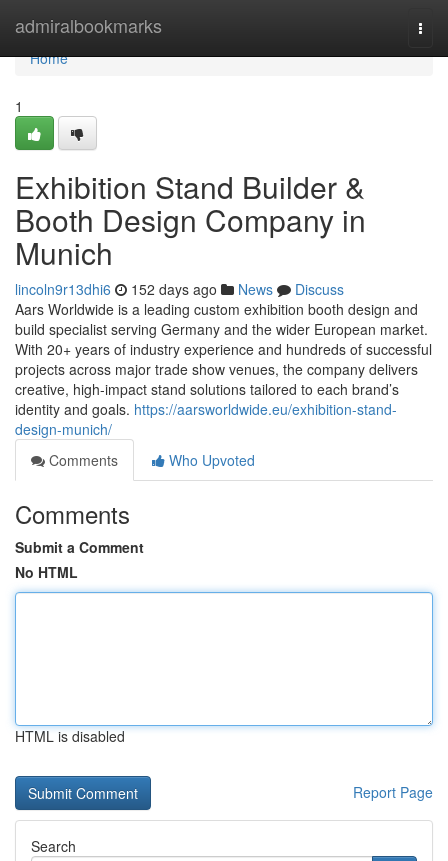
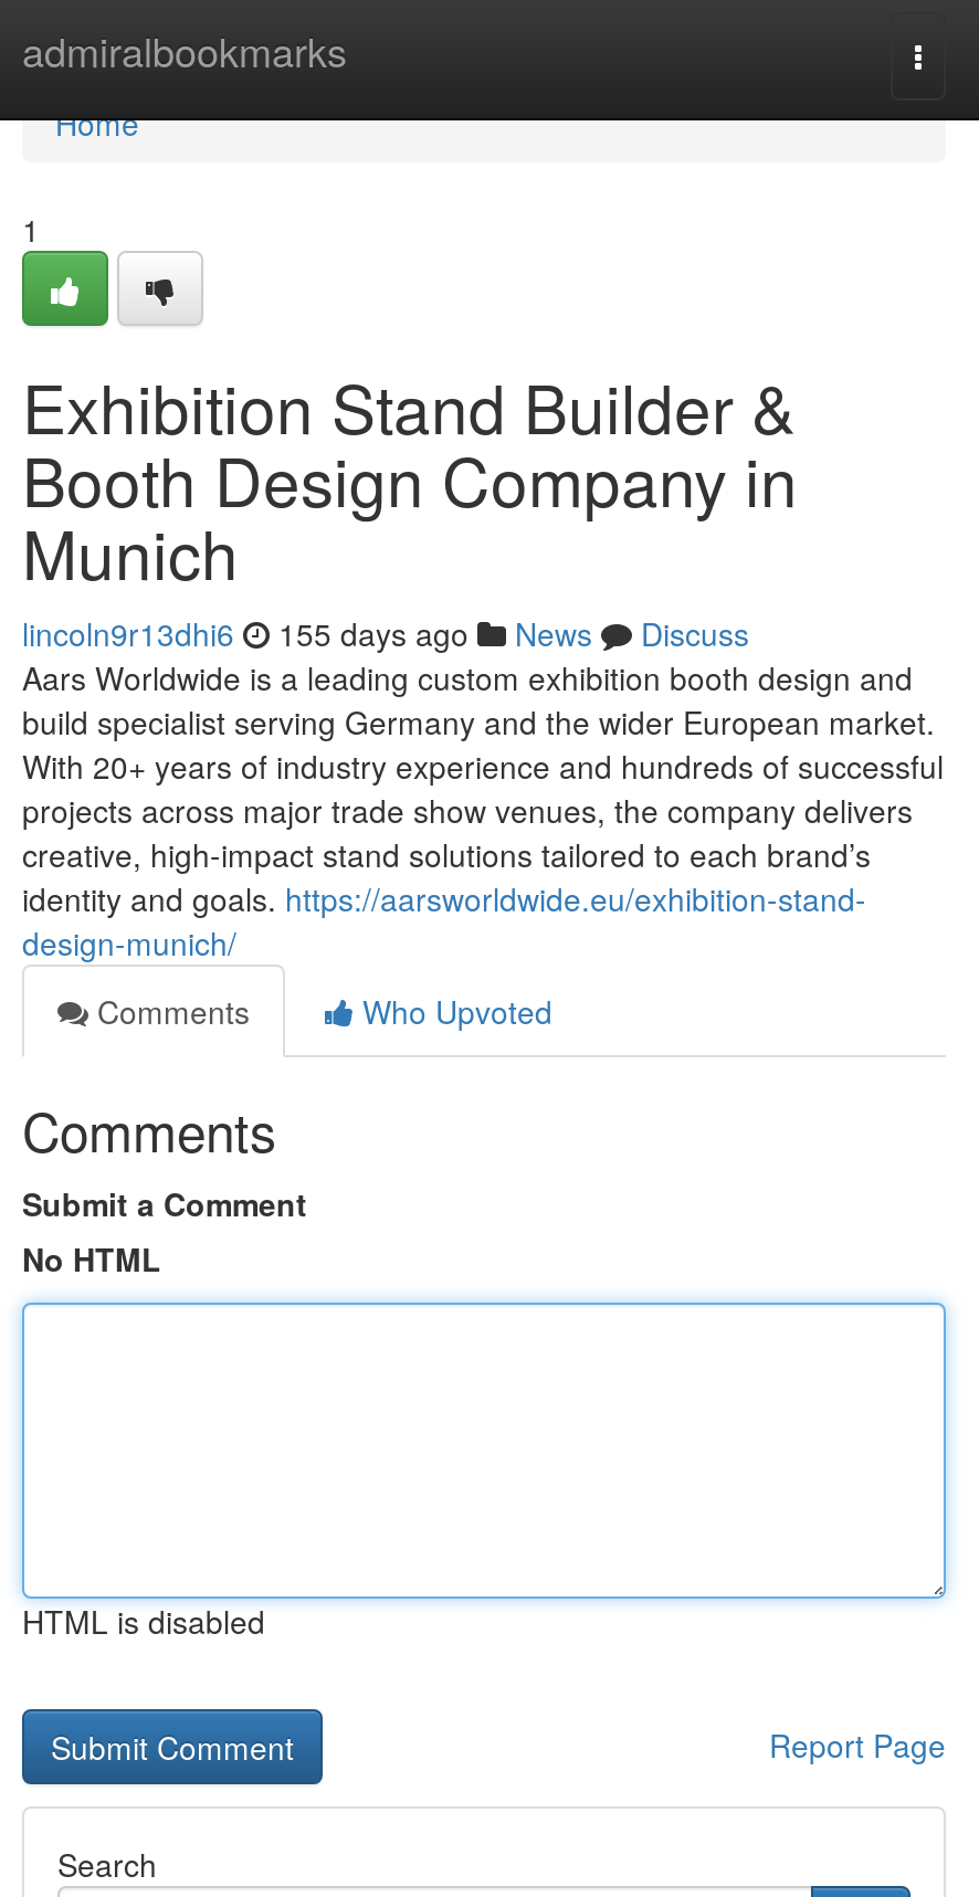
- lincoln9r13dhi6 152 days ago News Discuss
+ lincoln9r13dhi6 155 days ago News Discuss
